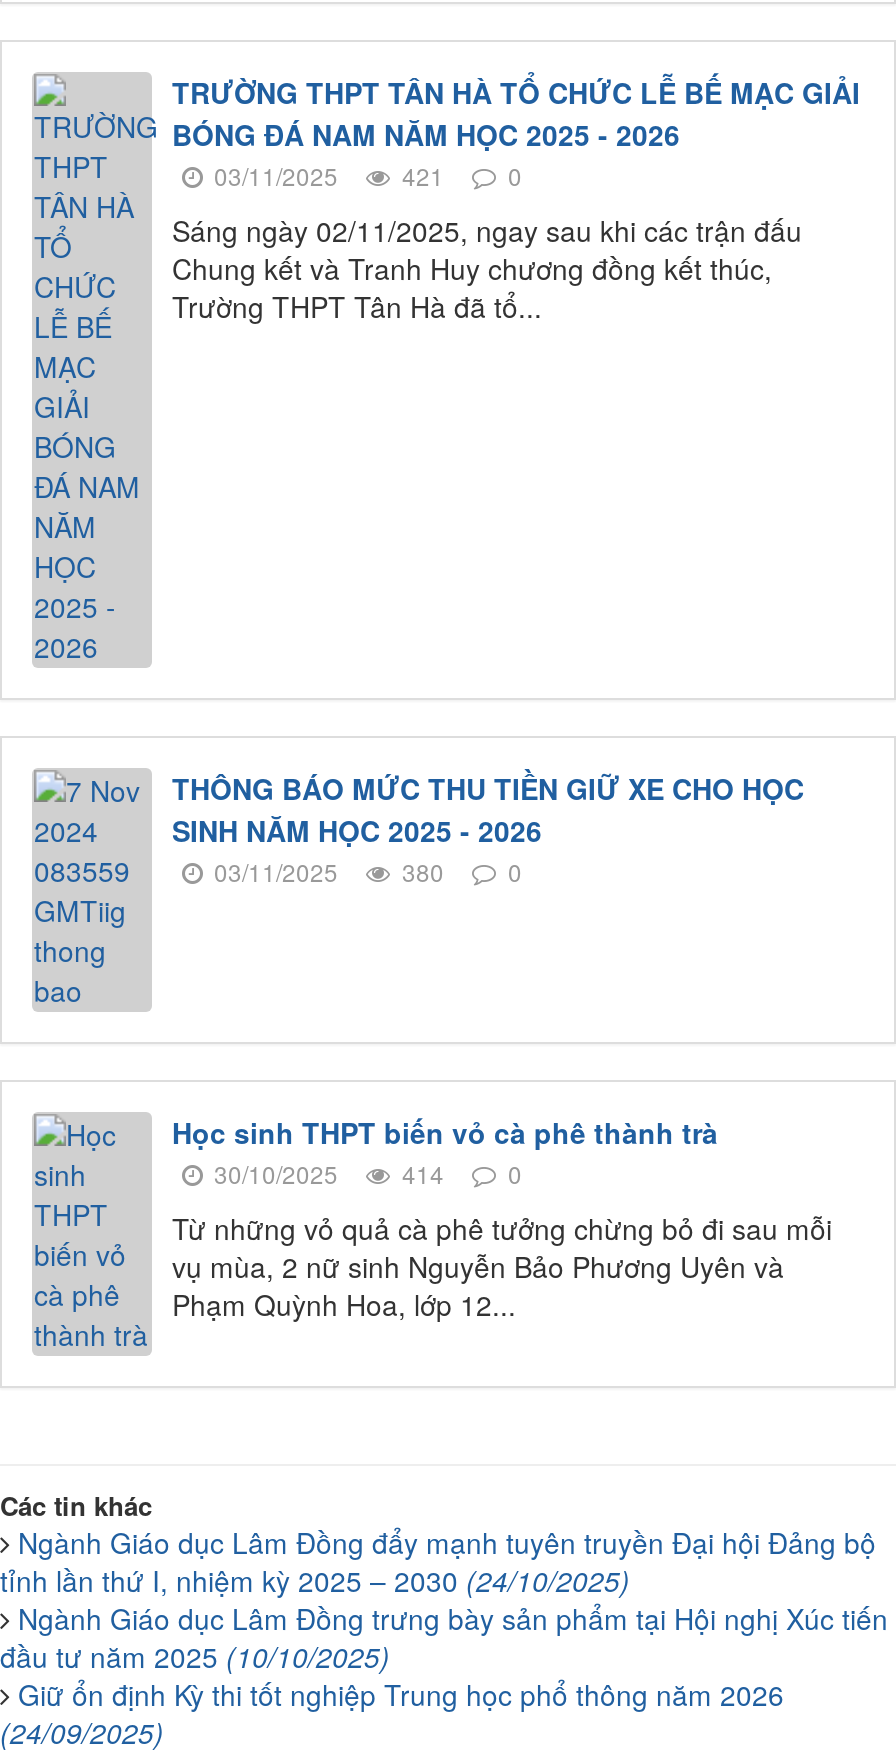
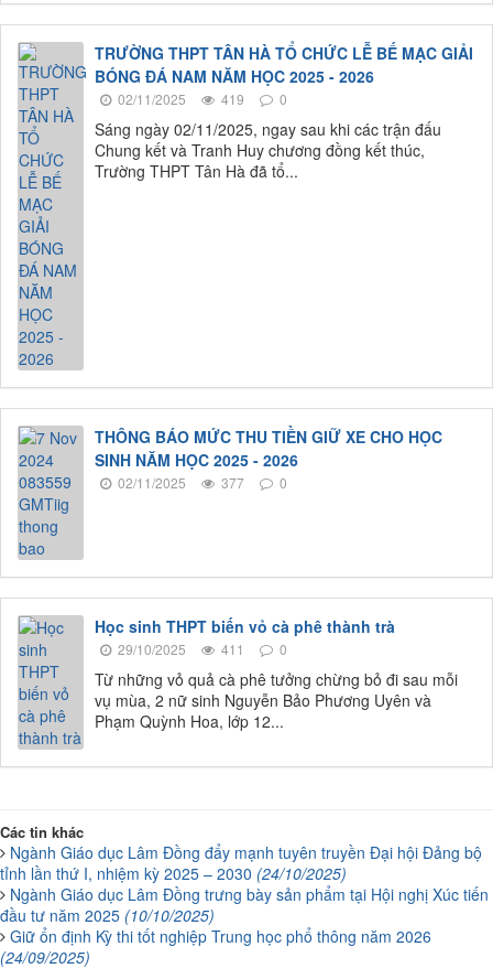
- 03/11/2025
+ 02/11/2025

- 421
+ 419

- 03/11/2025
+ 02/11/2025

- 380
+ 377

- 30/10/2025
+ 29/10/2025

- 414
+ 411
